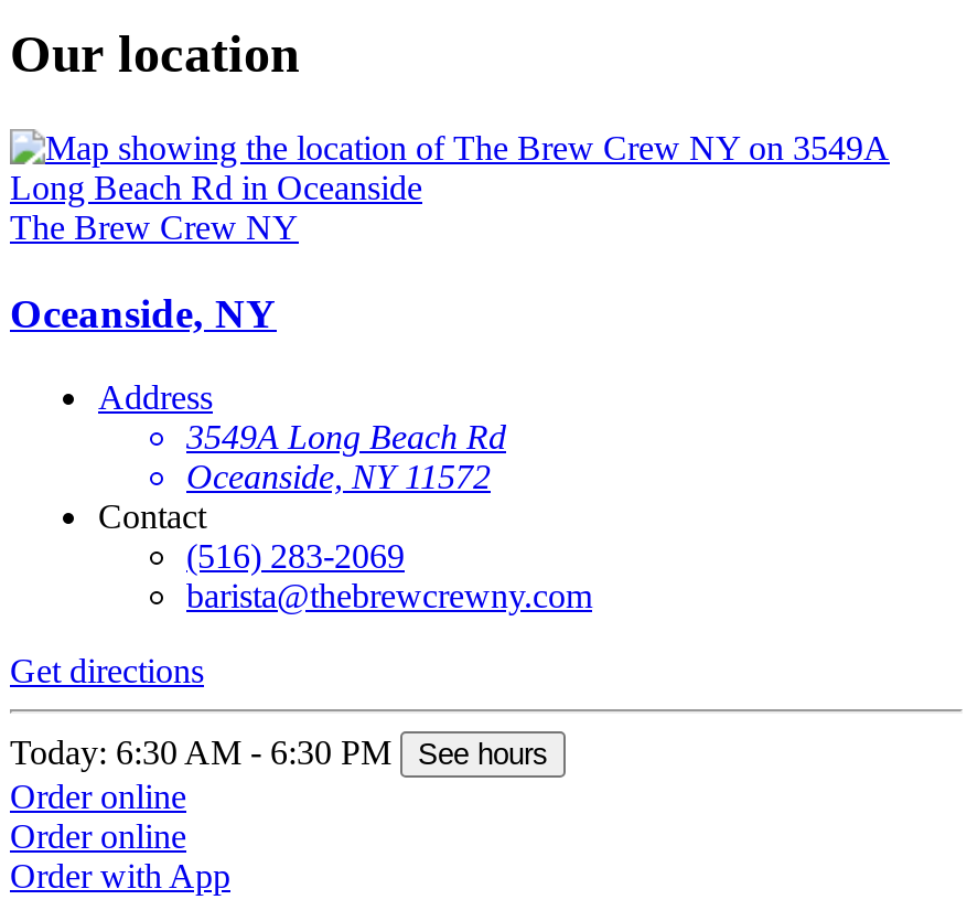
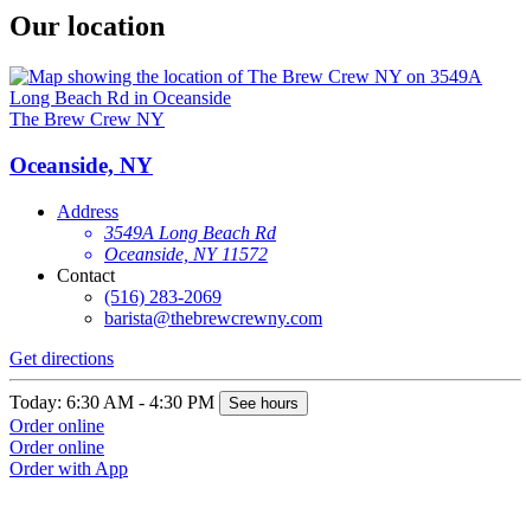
- Today: 6:30 AM - 6:30 PM See hours
+ Today: 6:30 AM - 4:30 PM See hours
